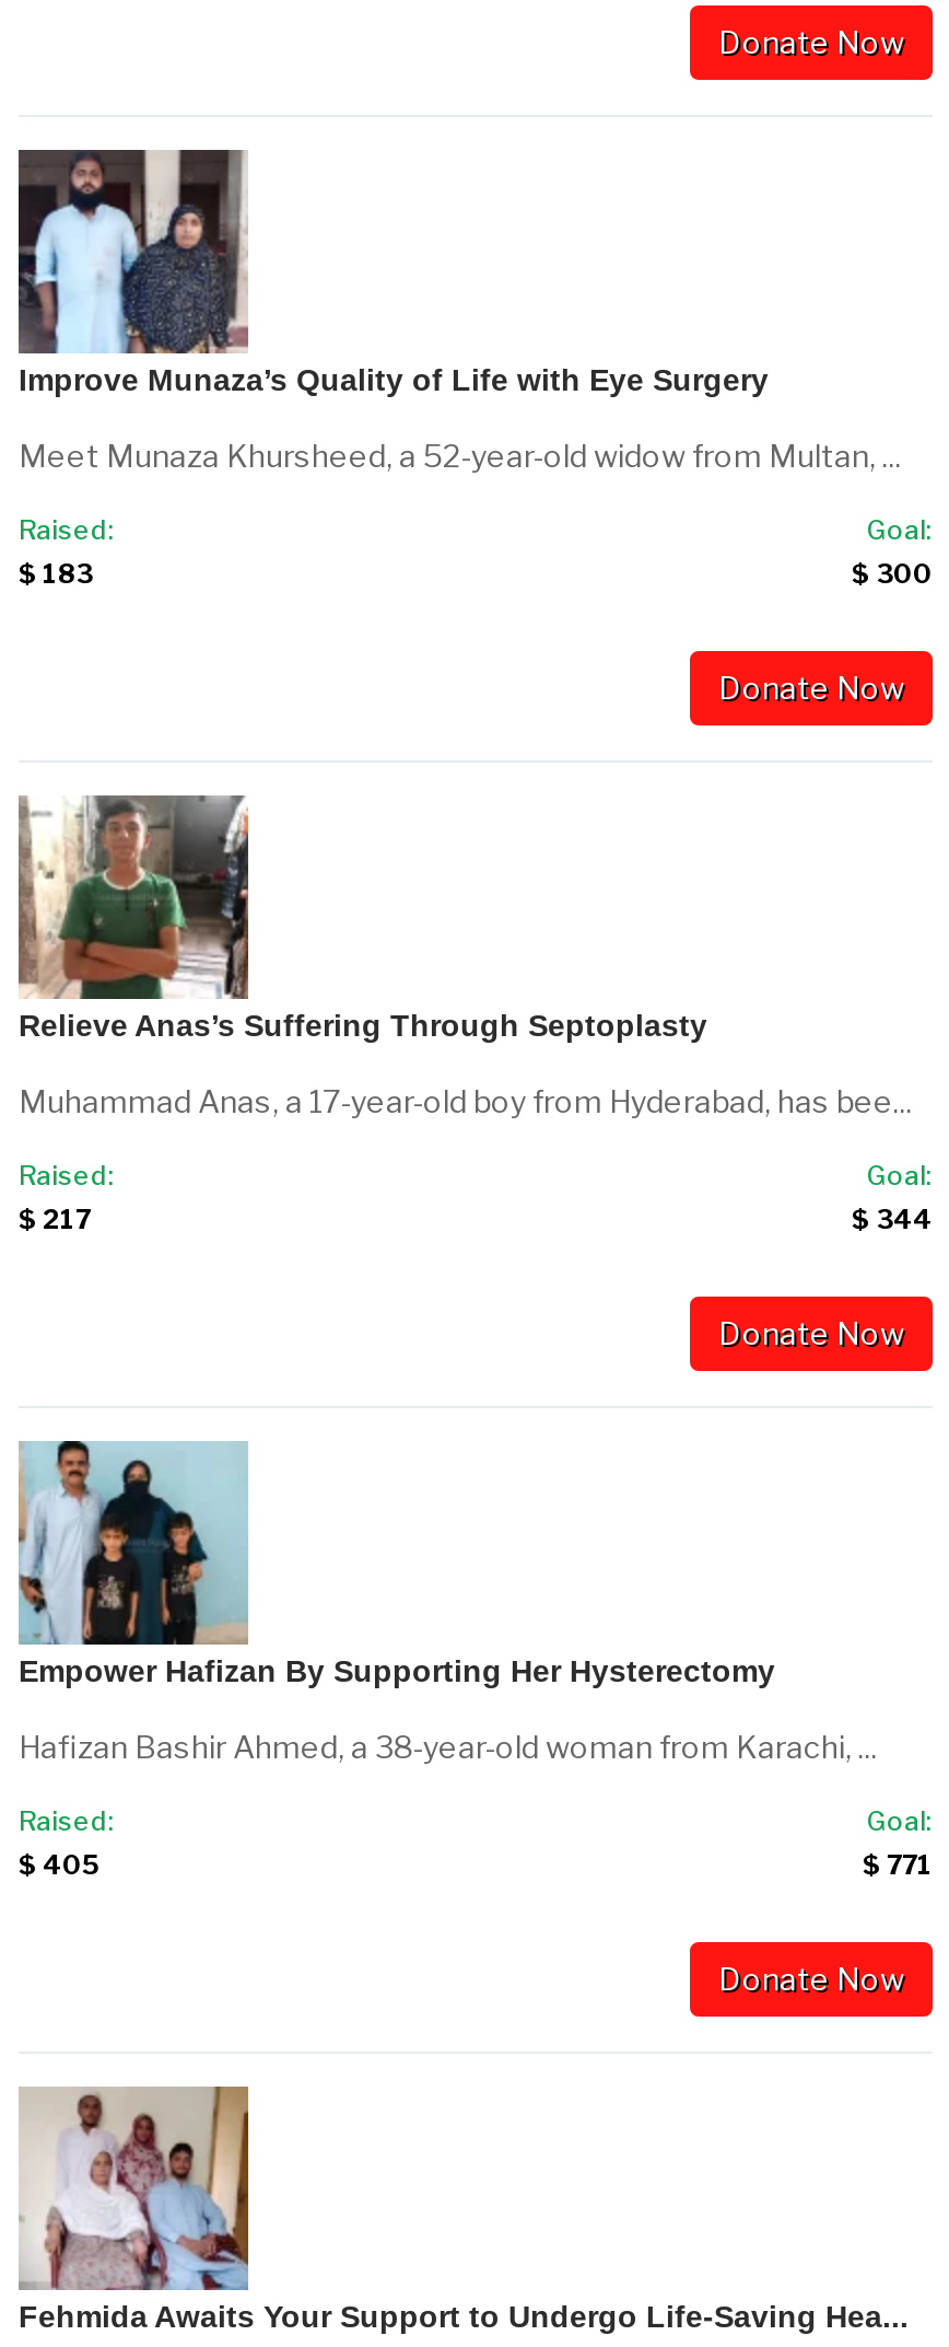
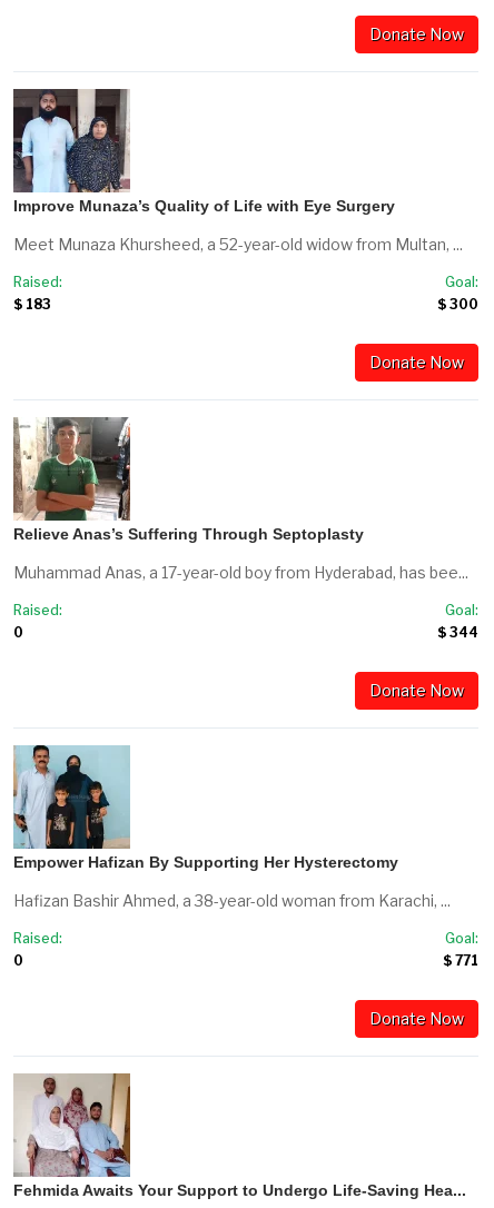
- $ 217
+ 0

- $ 405
+ 0
